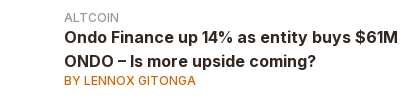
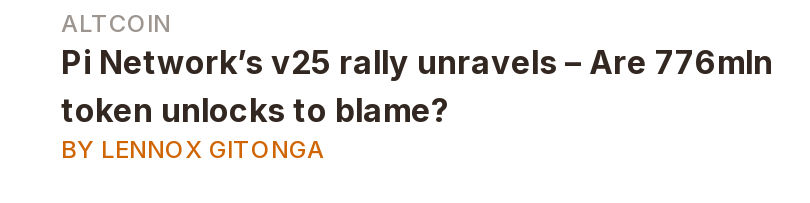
- Ondo Finance up 14% as entity buys $61M
- ONDO – Is more upside coming?
+ Pi Network’s v25 rally unravels – Are 776mln
+ token unlocks to blame?
